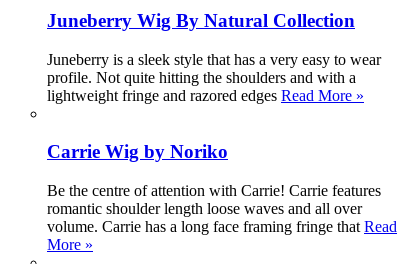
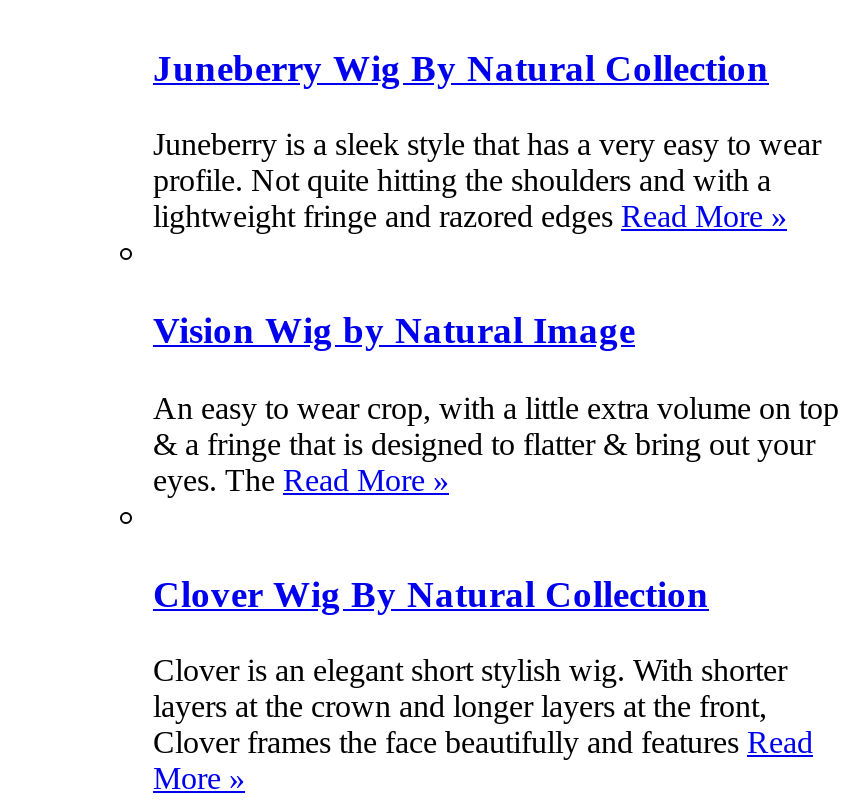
- Carrie Wig by Noriko
- Be the centre of attention with Carrie! Carrie features
- romantic shoulder length loose waves and all over
- volume. Carrie has a long face framing fringe that Read
+ Vision Wig by Natural Image
+ An easy to wear crop, with a little extra volume on top
+ & a fringe that is designed to flatter & bring out your
+ eyes. The Read More »
+ Clover Wig By Natural Collection
+ Clover is an elegant short stylish wig. With shorter
+ layers at the crown and longer layers at the front,
+ Clover frames the face beautifully and features Read
